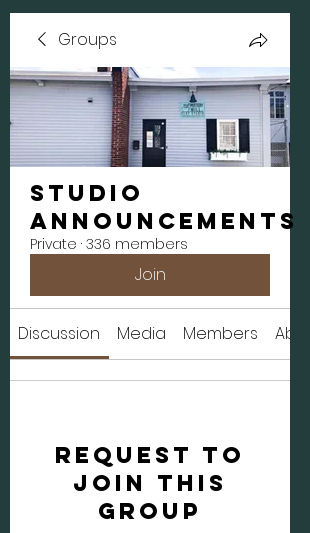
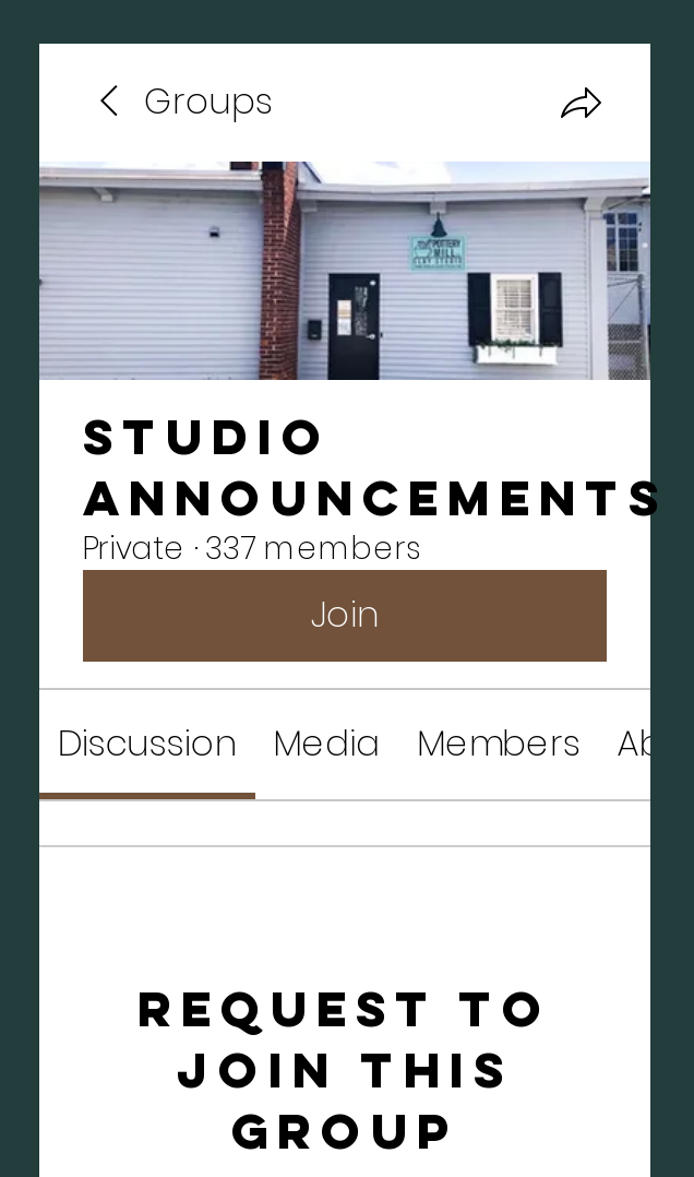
- Private 336 members
+ Private 337 members
